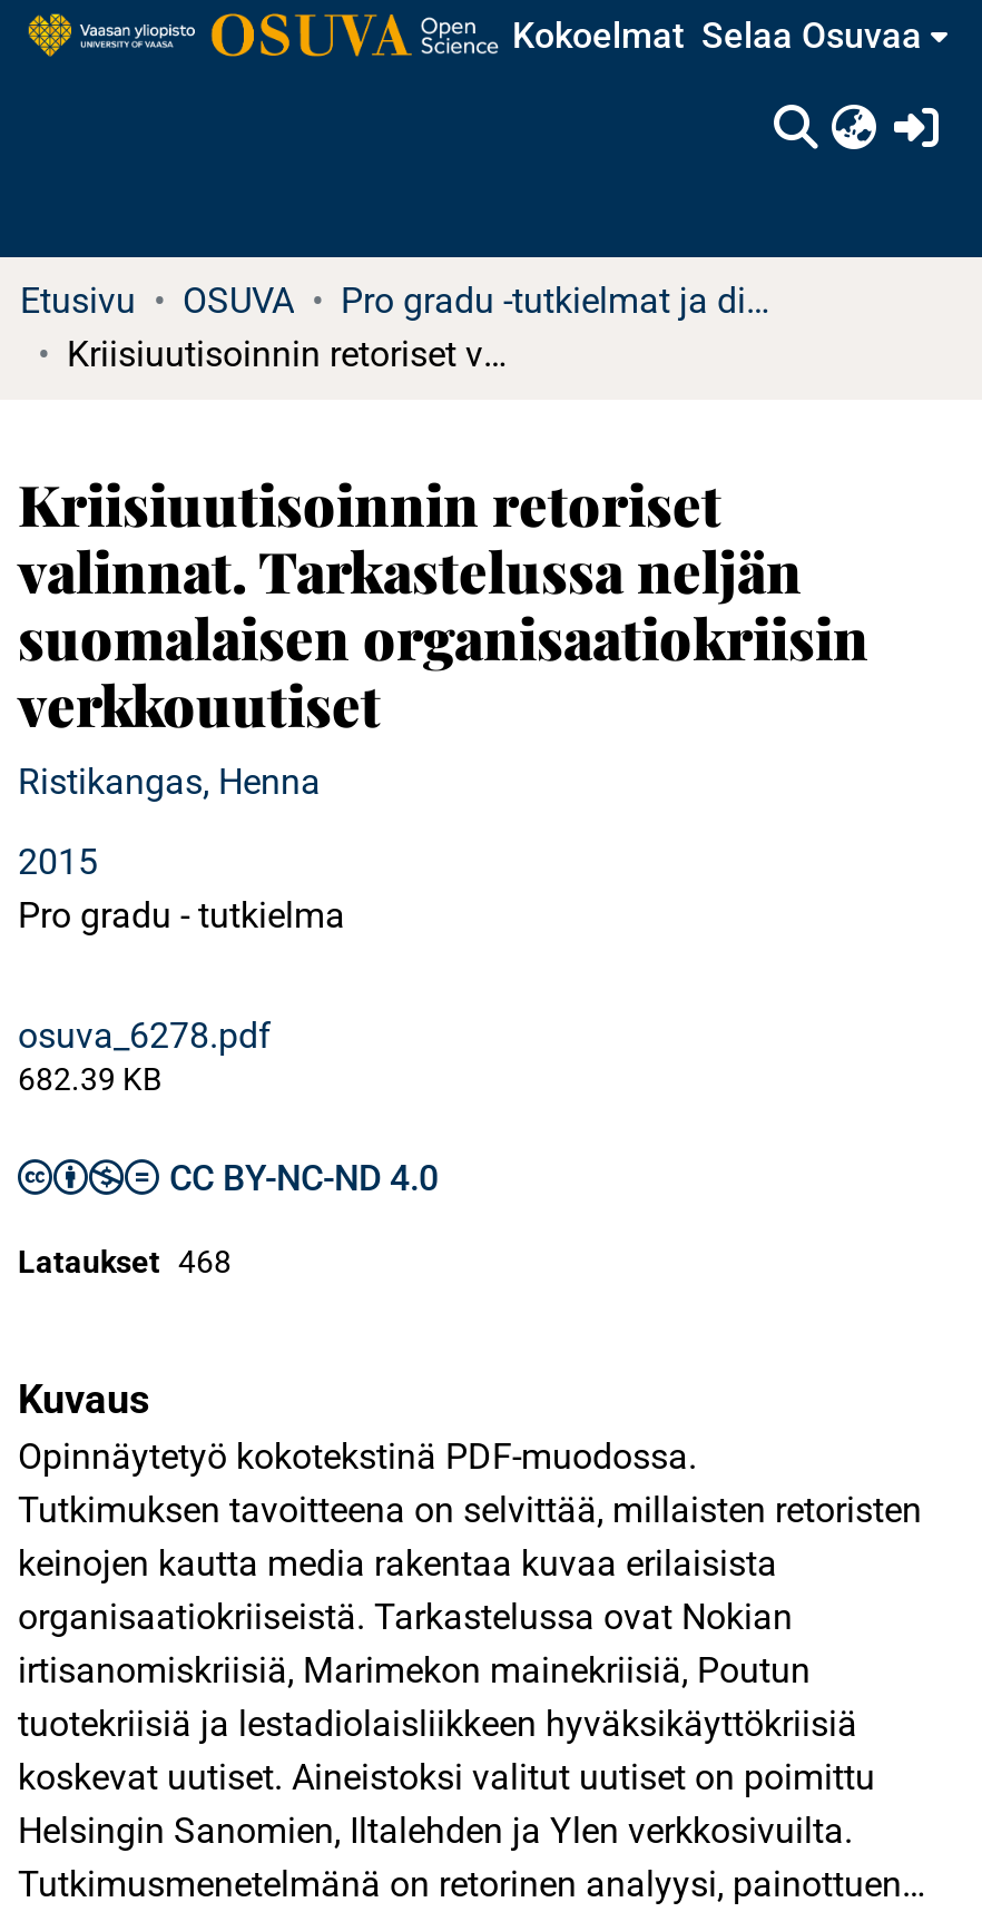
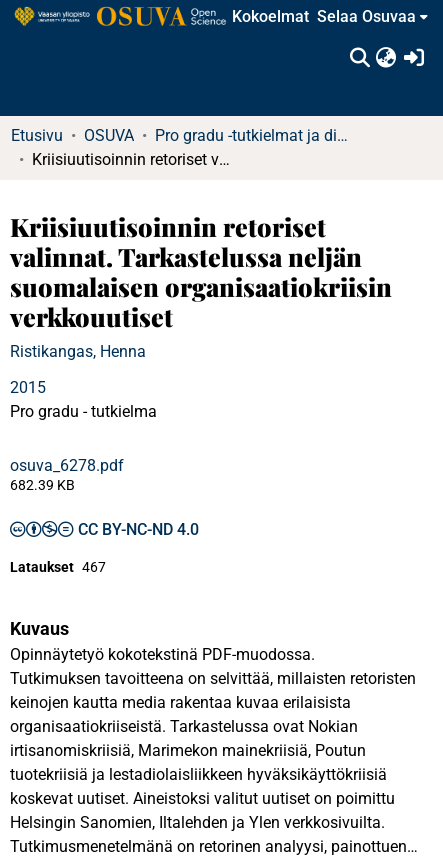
- Lataukset 468
+ Lataukset 467
